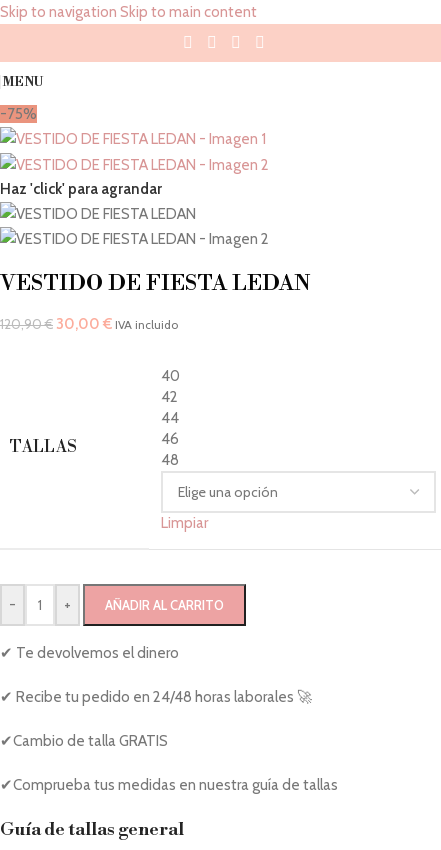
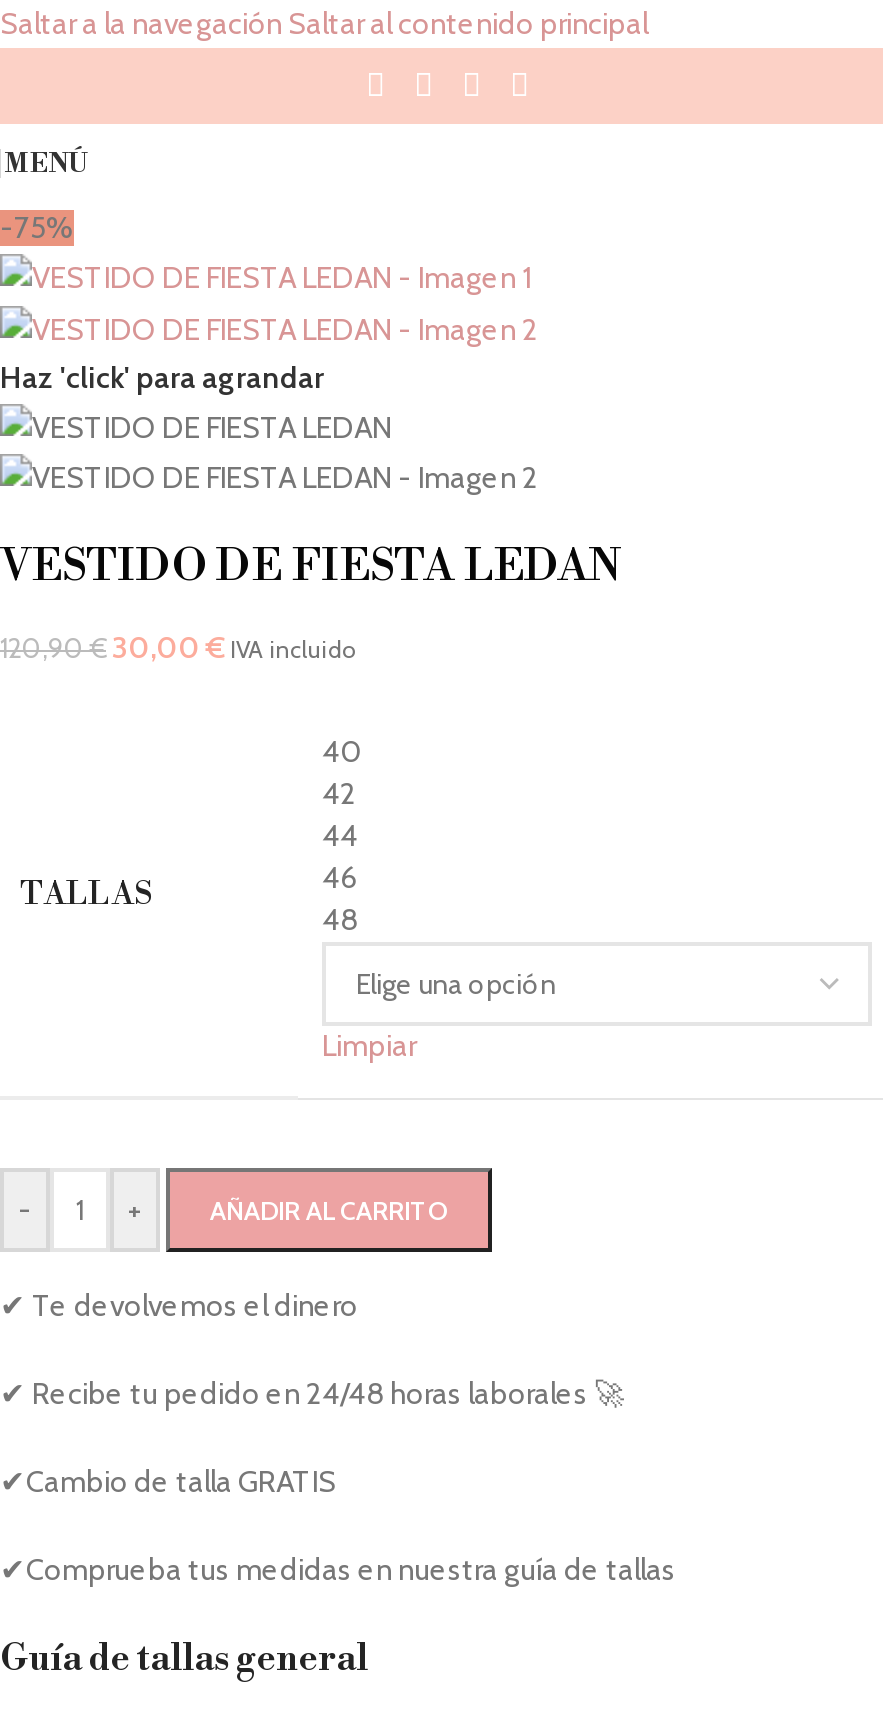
- Skip to navigation Skip to main content
+ Saltar a la navegación Saltar al contenido principal

- MENU
+ MENÚ
